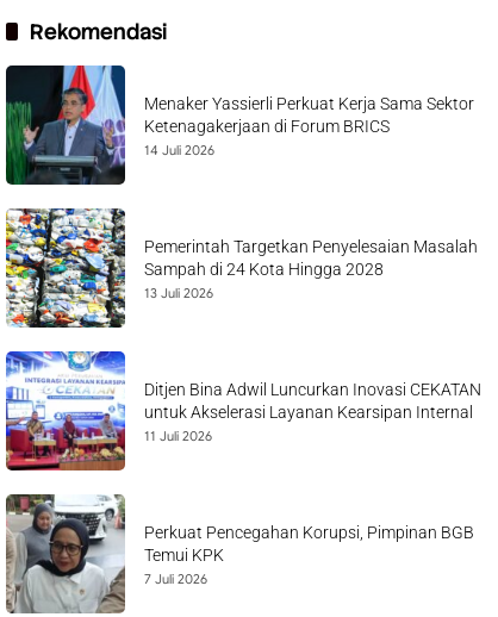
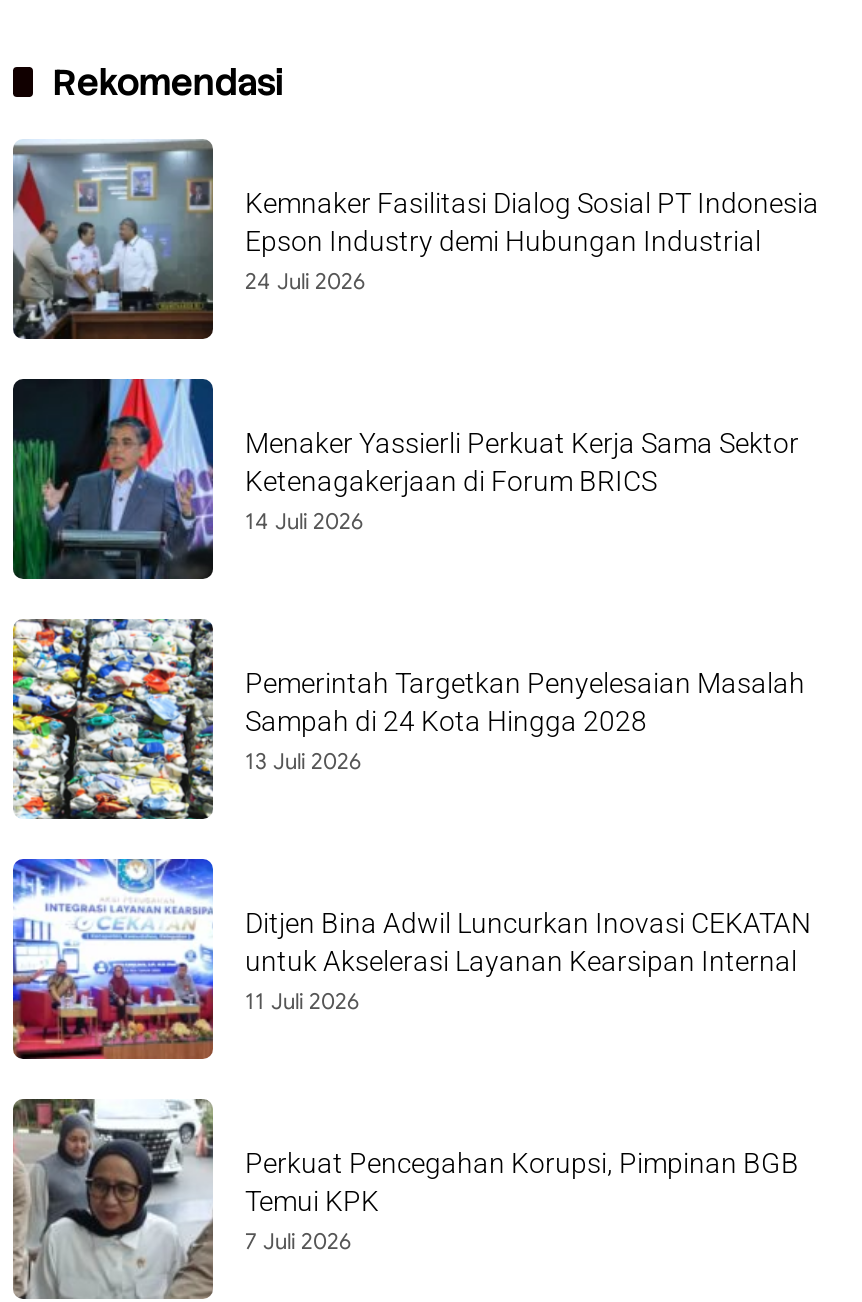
+ [image]
+ Kemnaker Fasilitasi Dialog Sosial PT Indonesia
+ Epson Industry demi Hubungan Industrial
+ 24 Juli 2026
